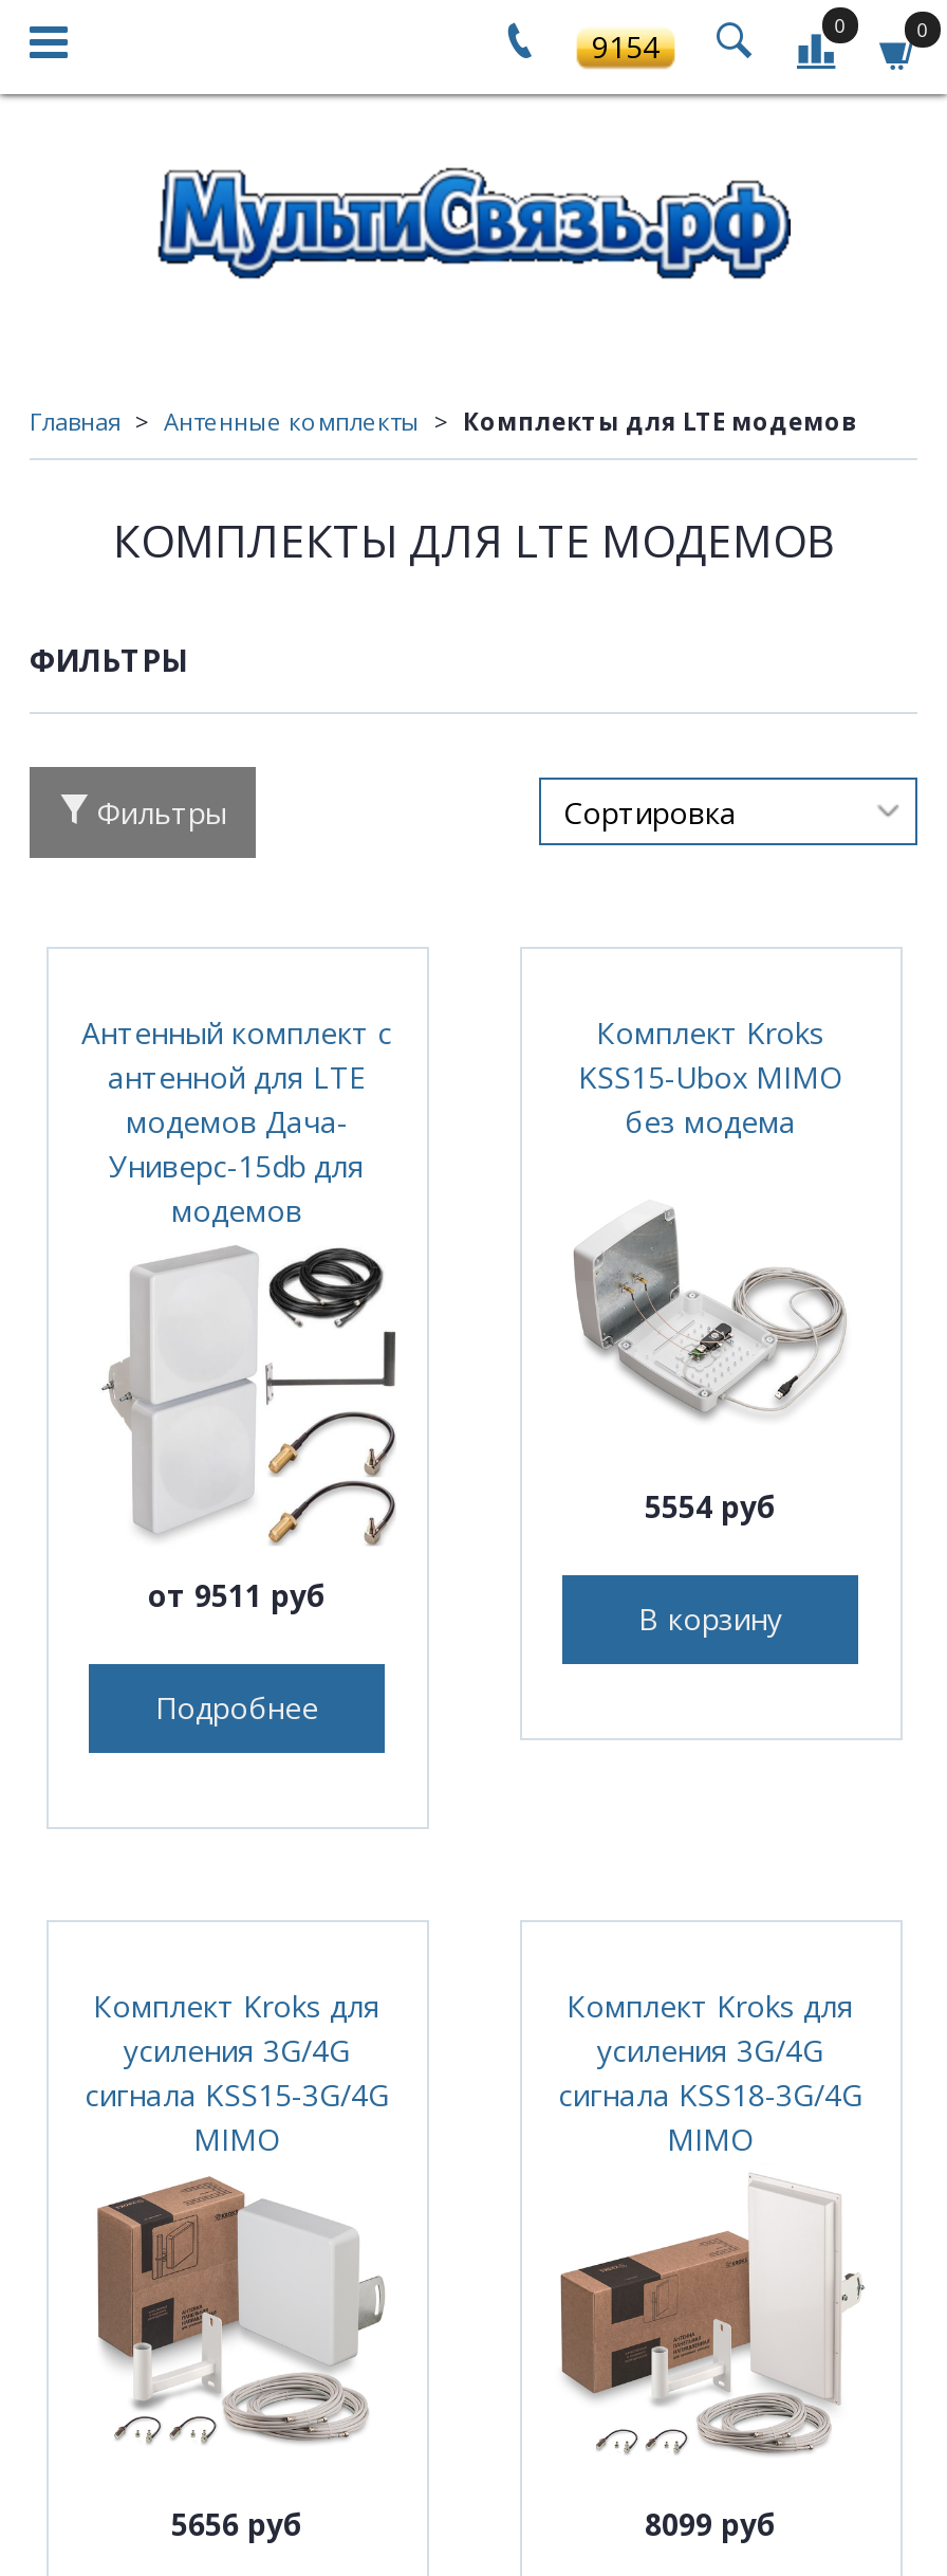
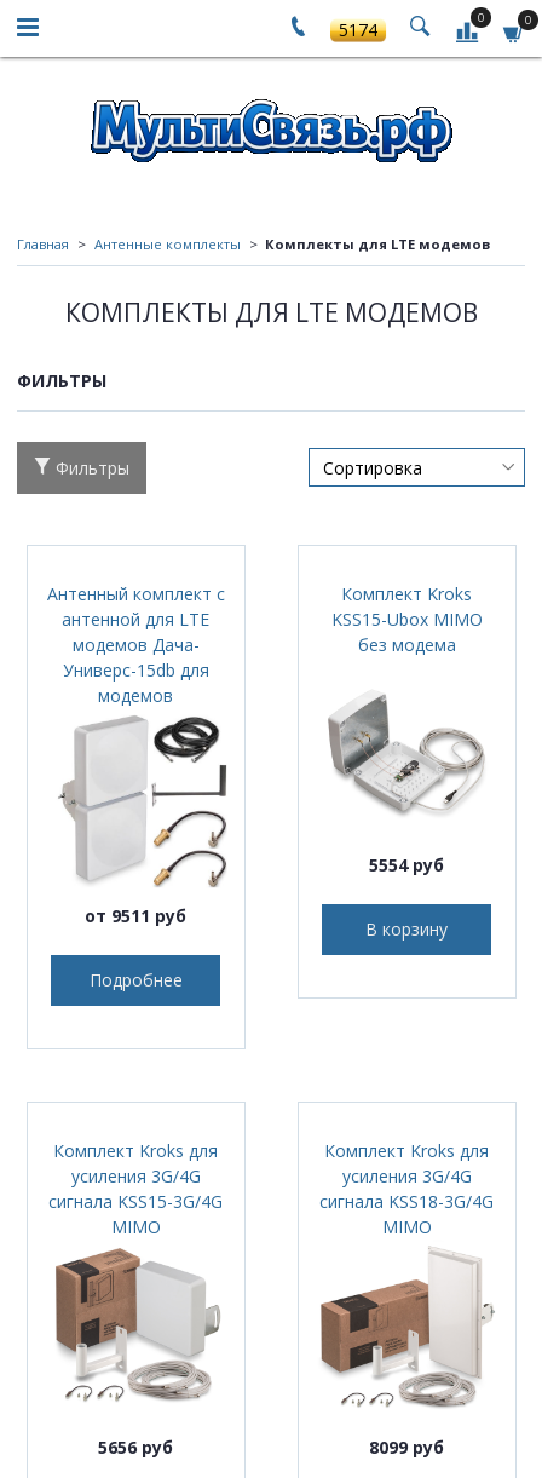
- 9154
+ 5174
